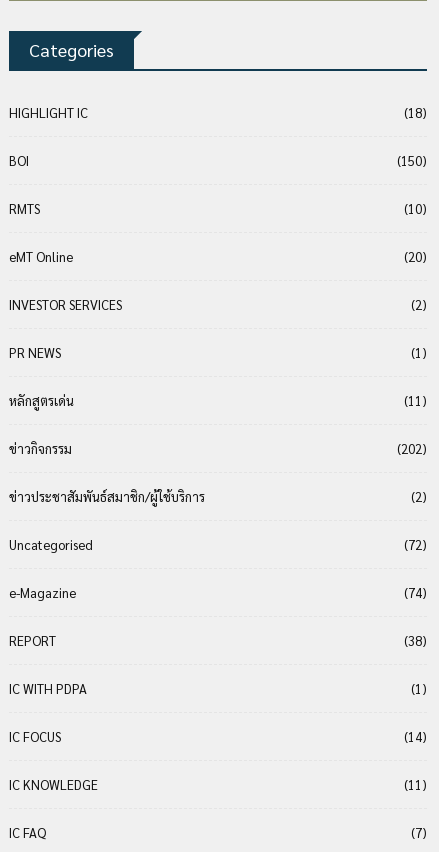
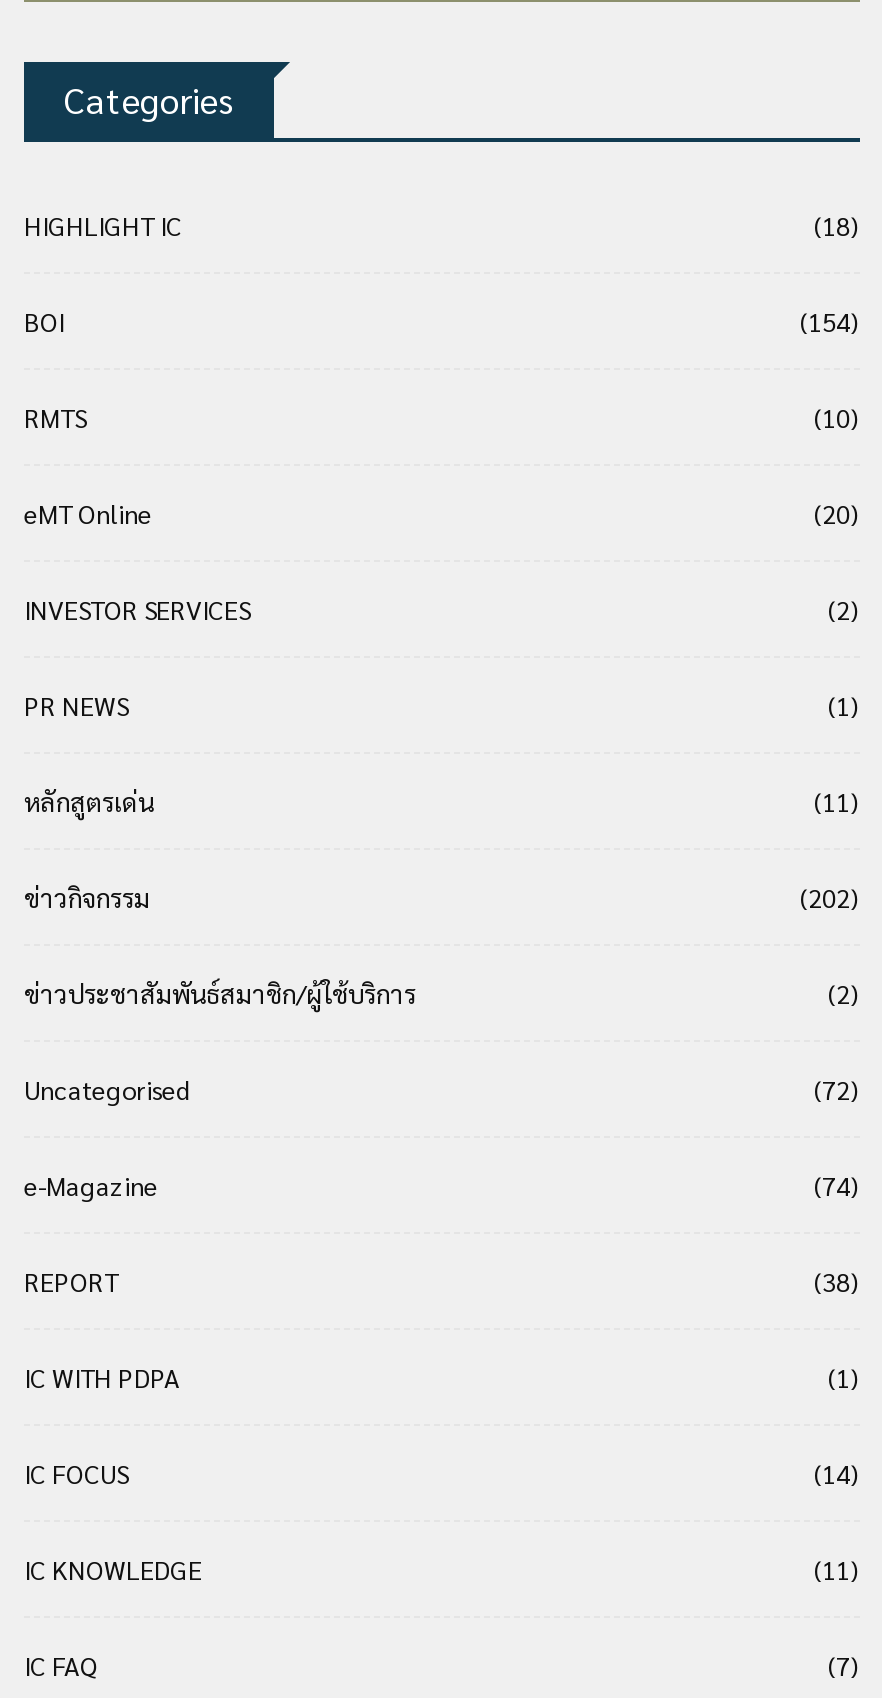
- (150)
+ (154)
